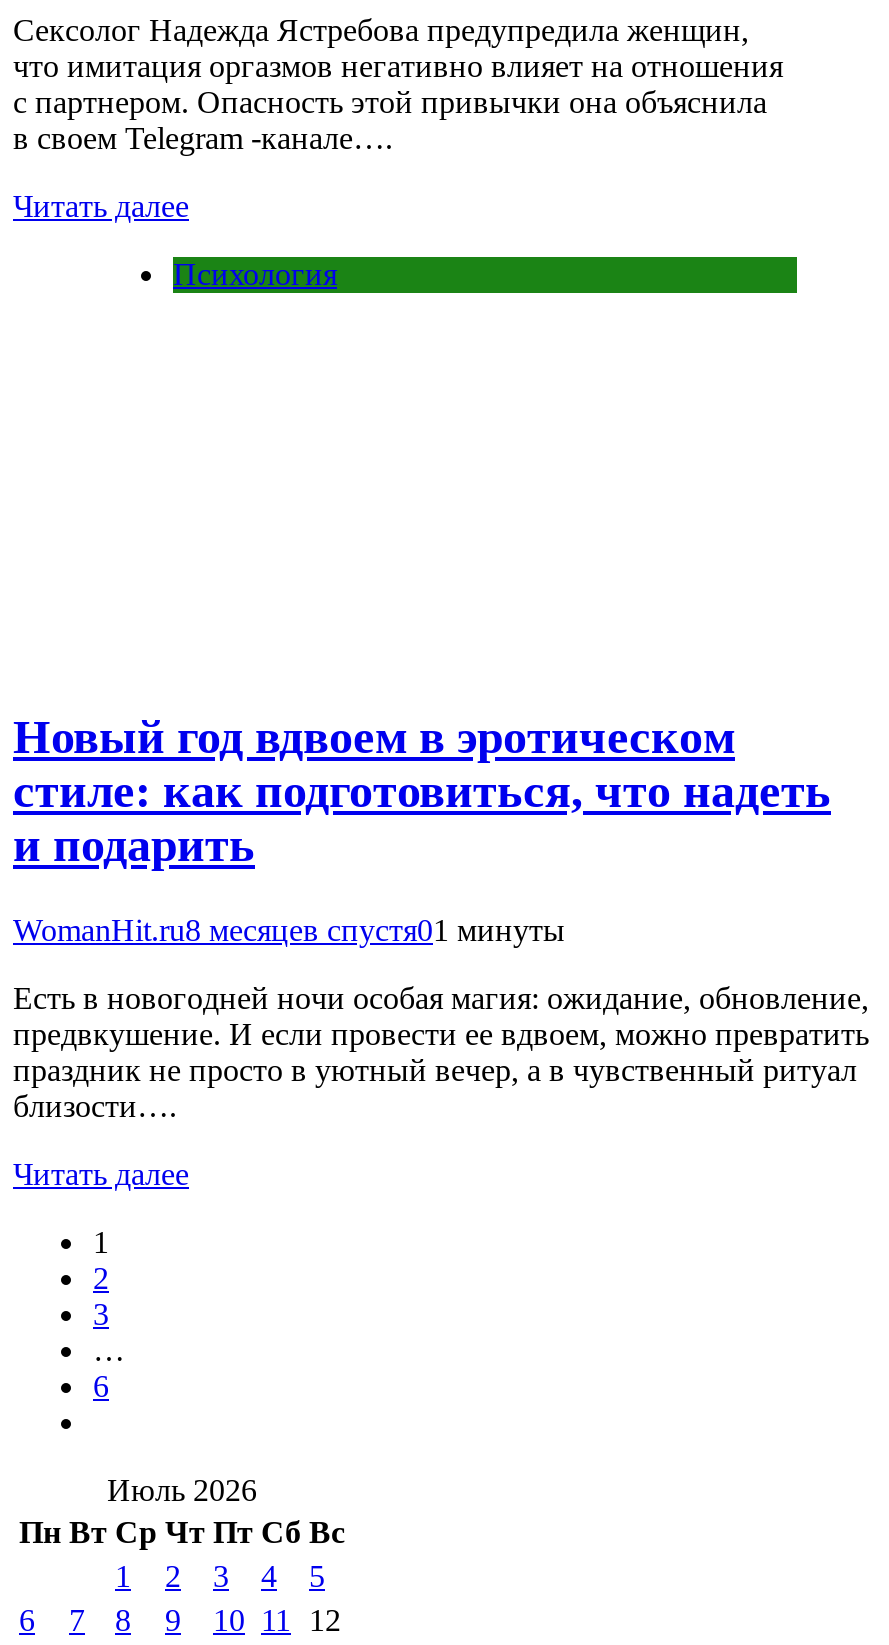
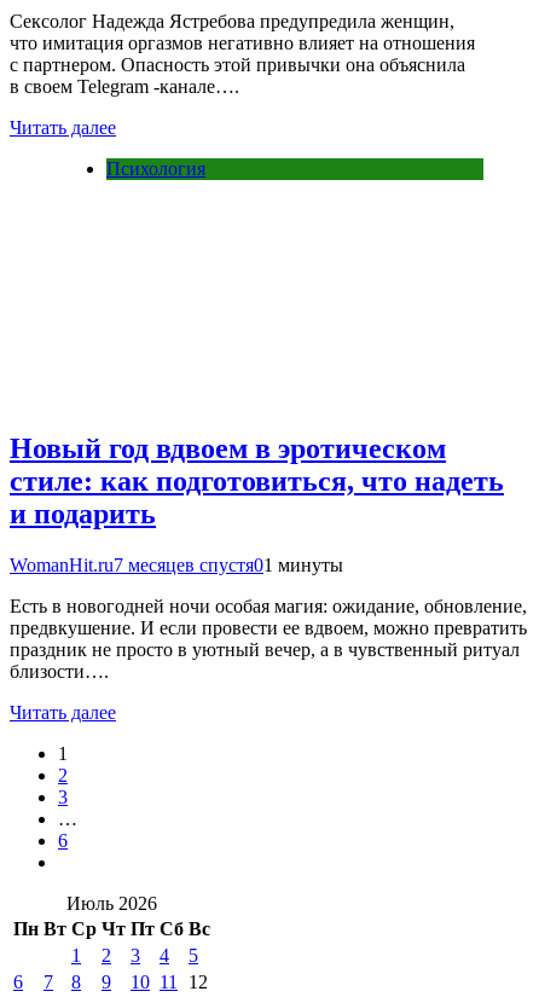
- WomanHit.ru8 месяцев спустя01 минуты
+ WomanHit.ru7 месяцев спустя01 минуты
